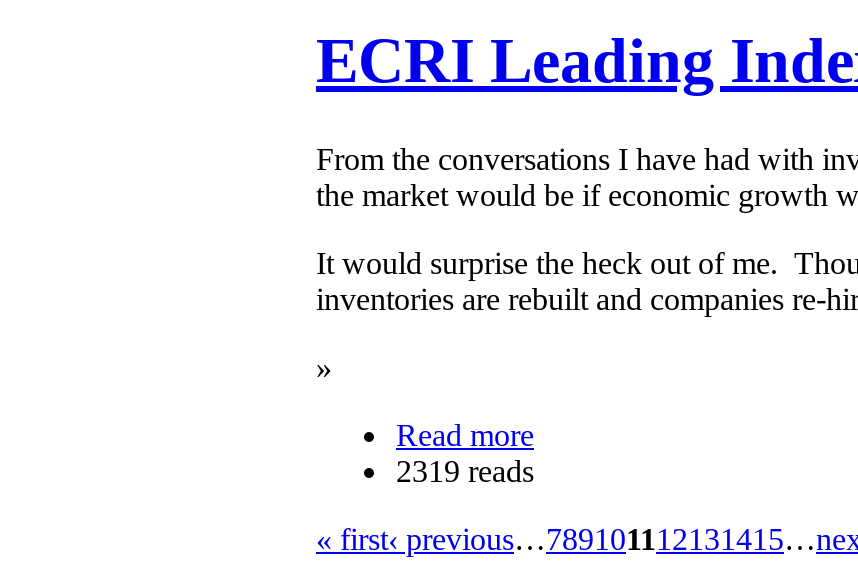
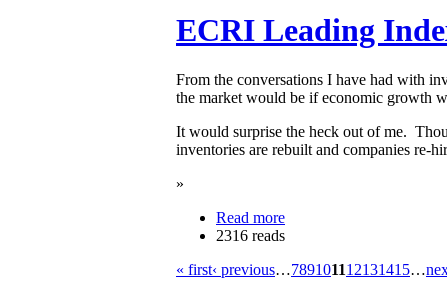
- 2319 reads
+ 2316 reads
